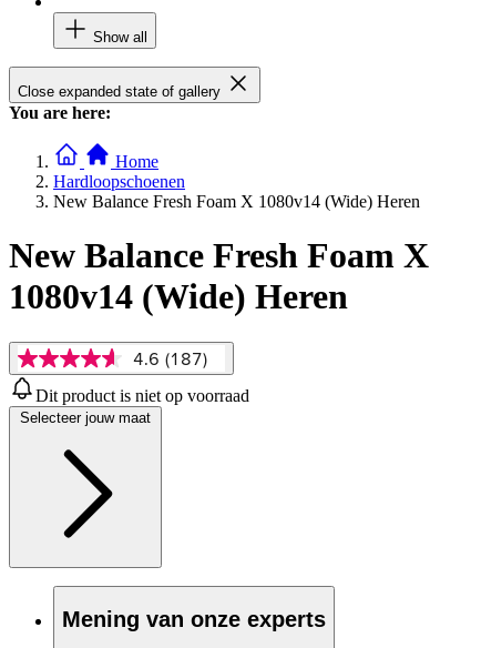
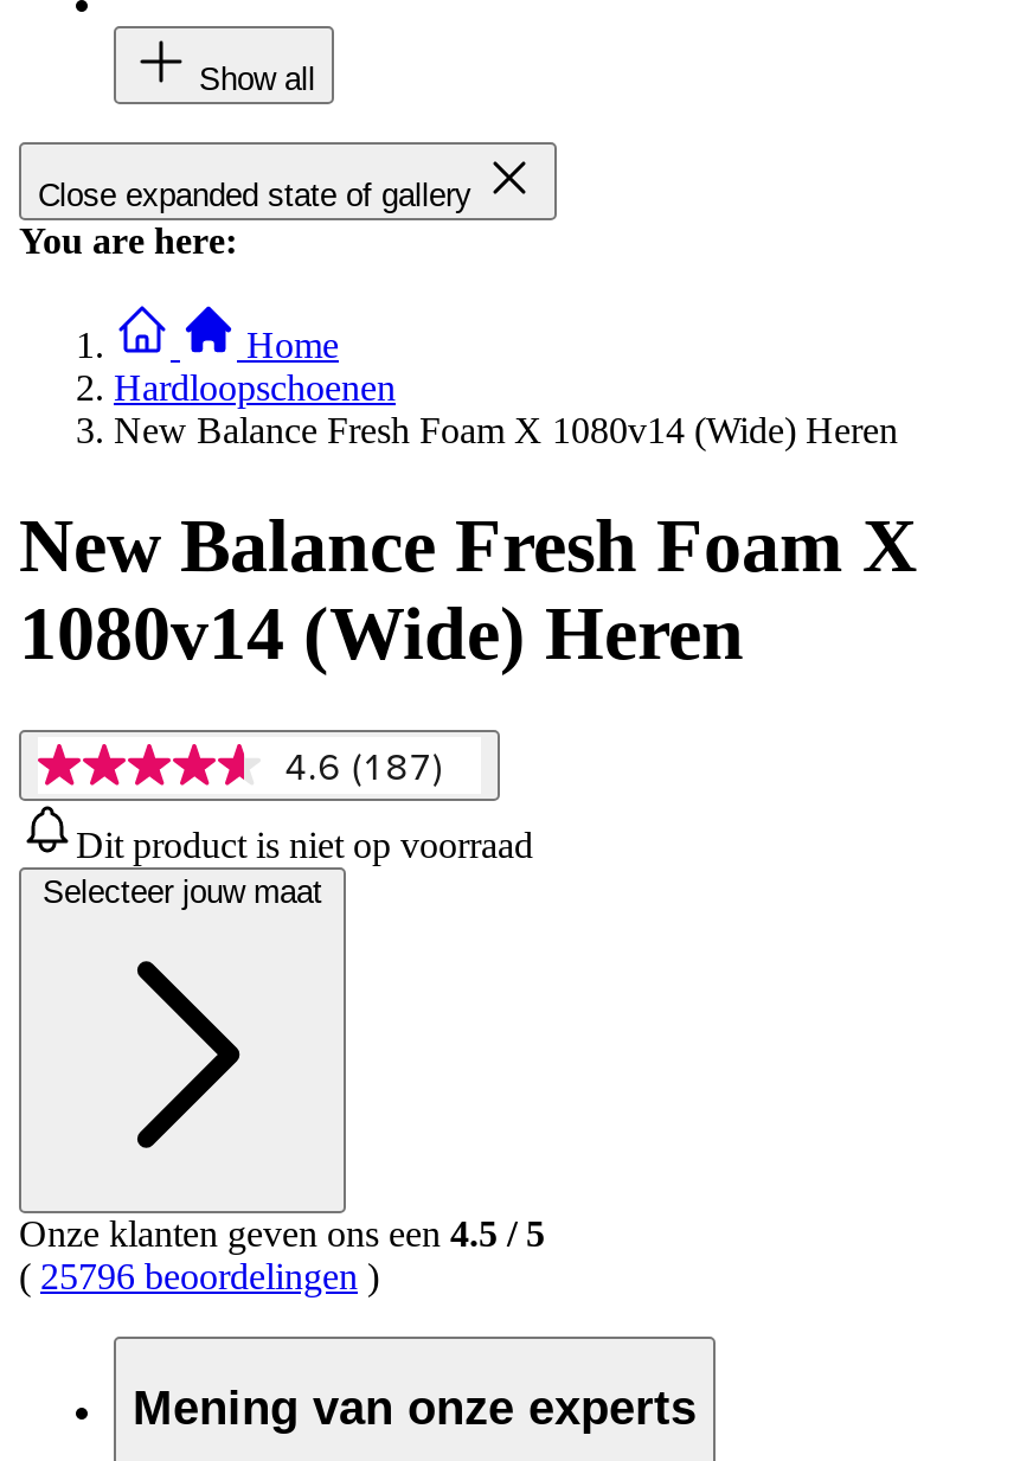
+ Onze klanten geven ons een 4.5 / 5
+ (25796 beoordelingen)
